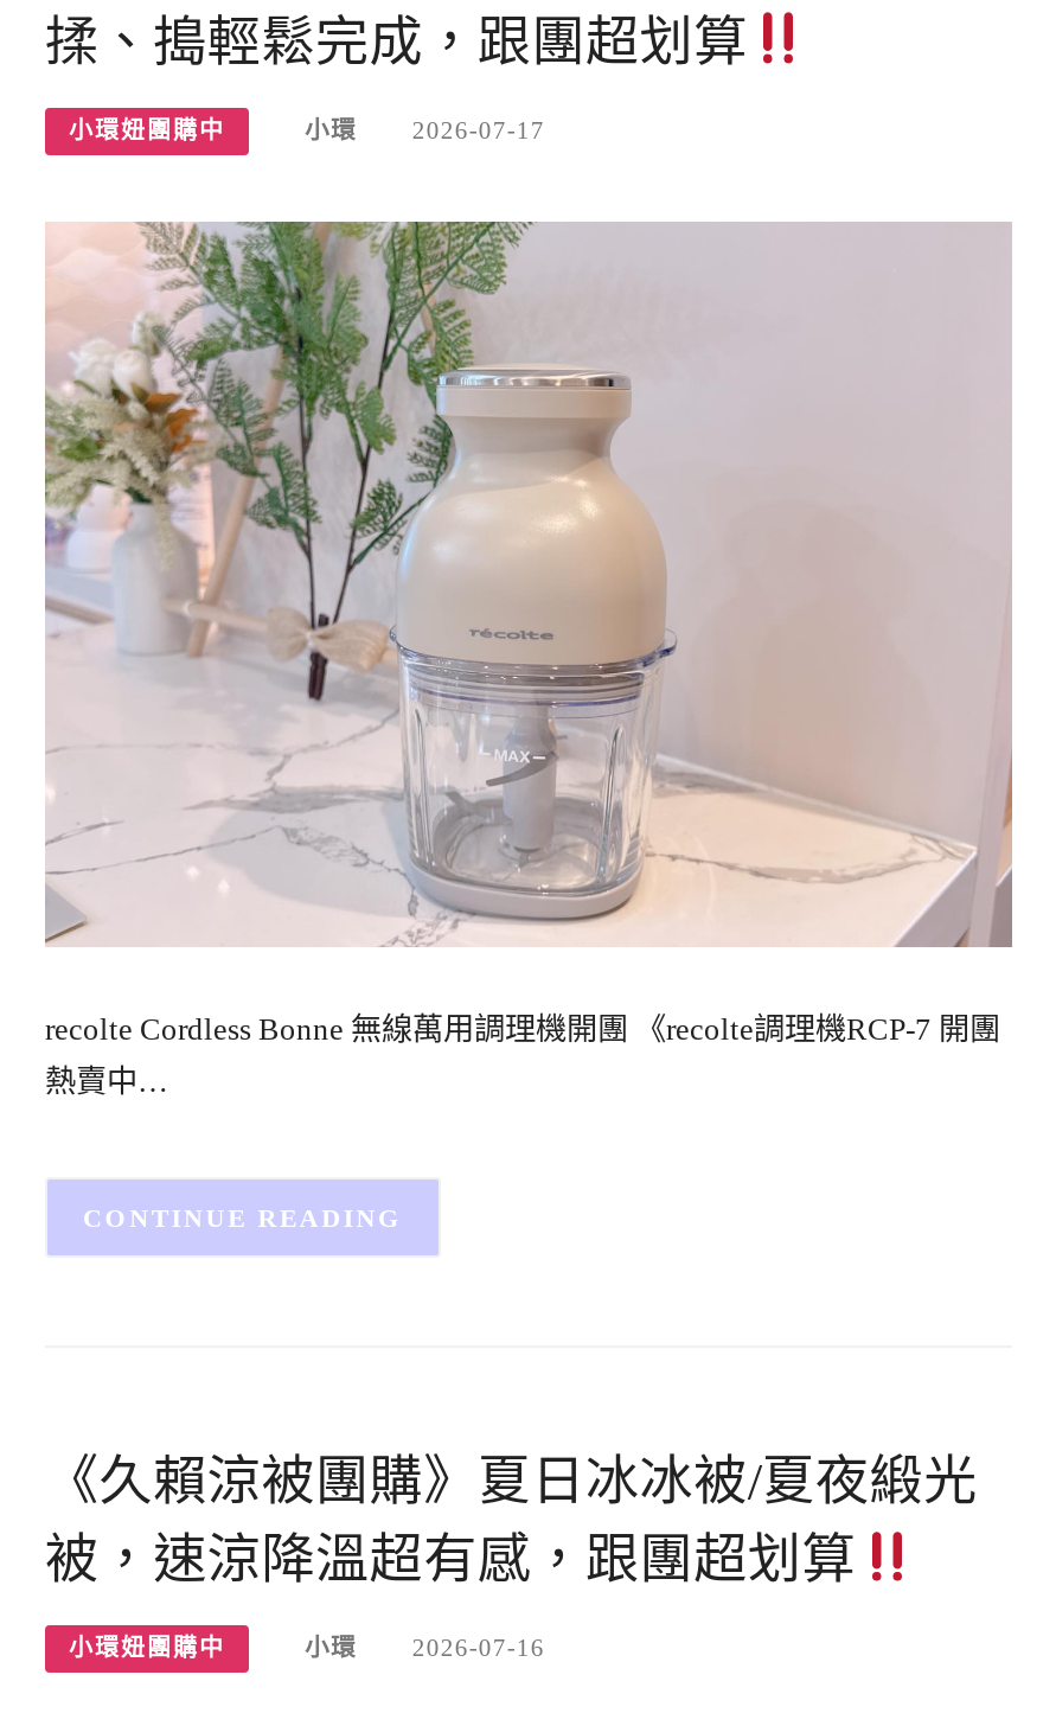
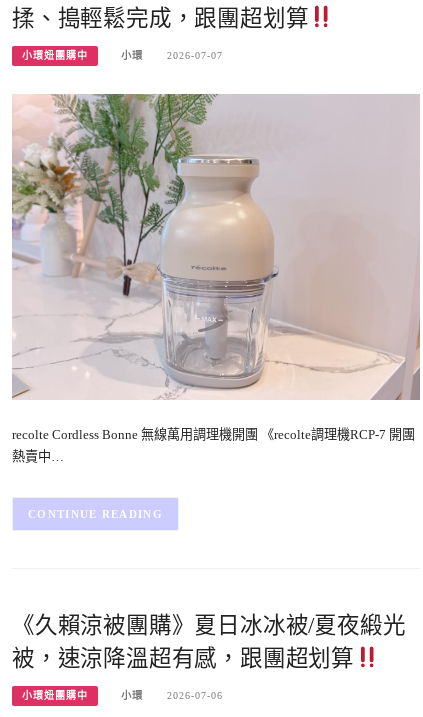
- 2026-07-17
+ 2026-07-07

- 2026-07-16
+ 2026-07-06
